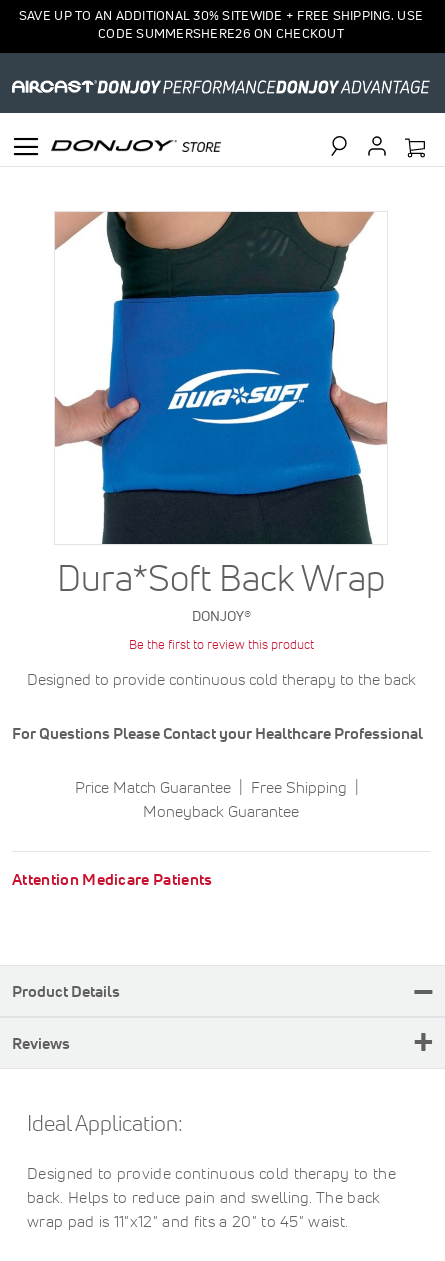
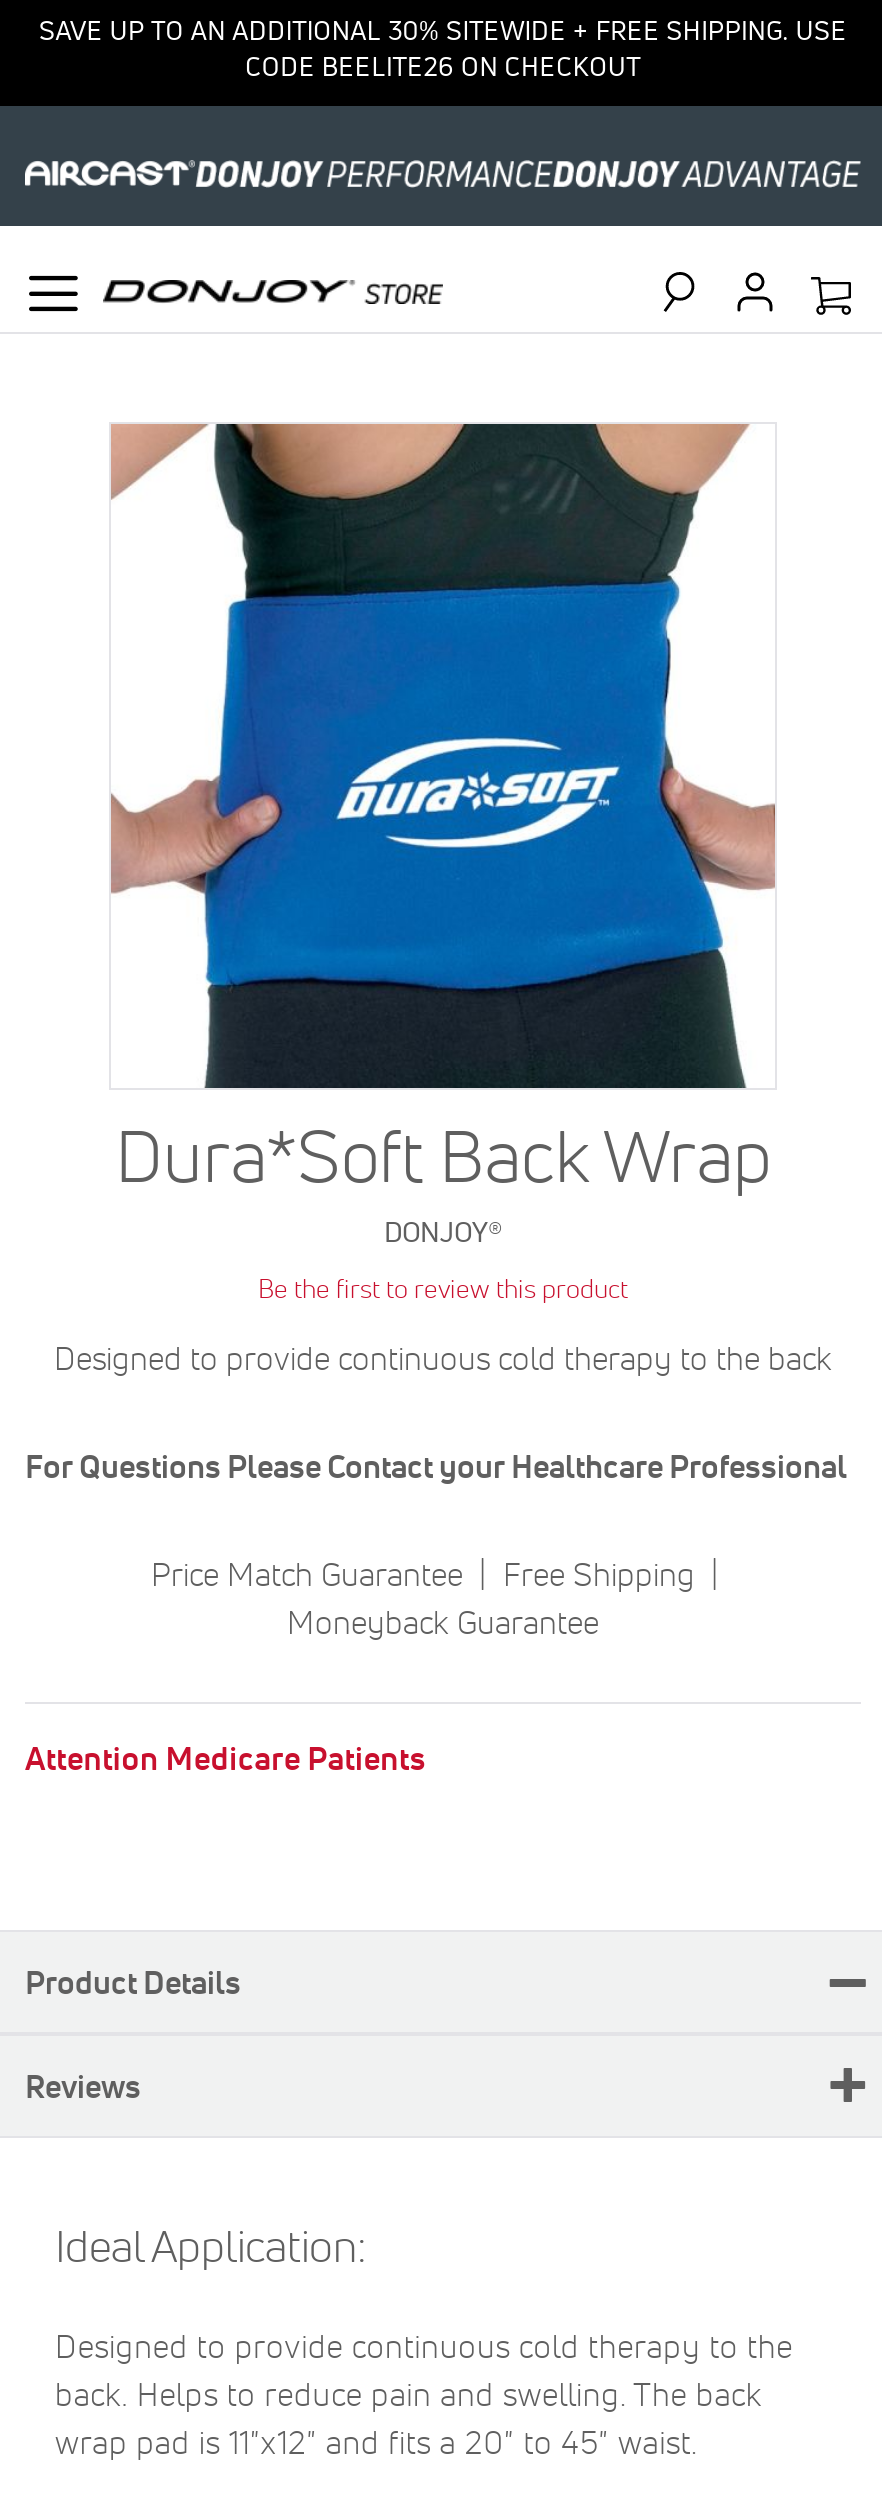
- CODE SUMMERSHERE26 ON CHECKOUT
+ CODE BEELITE26 ON CHECKOUT
